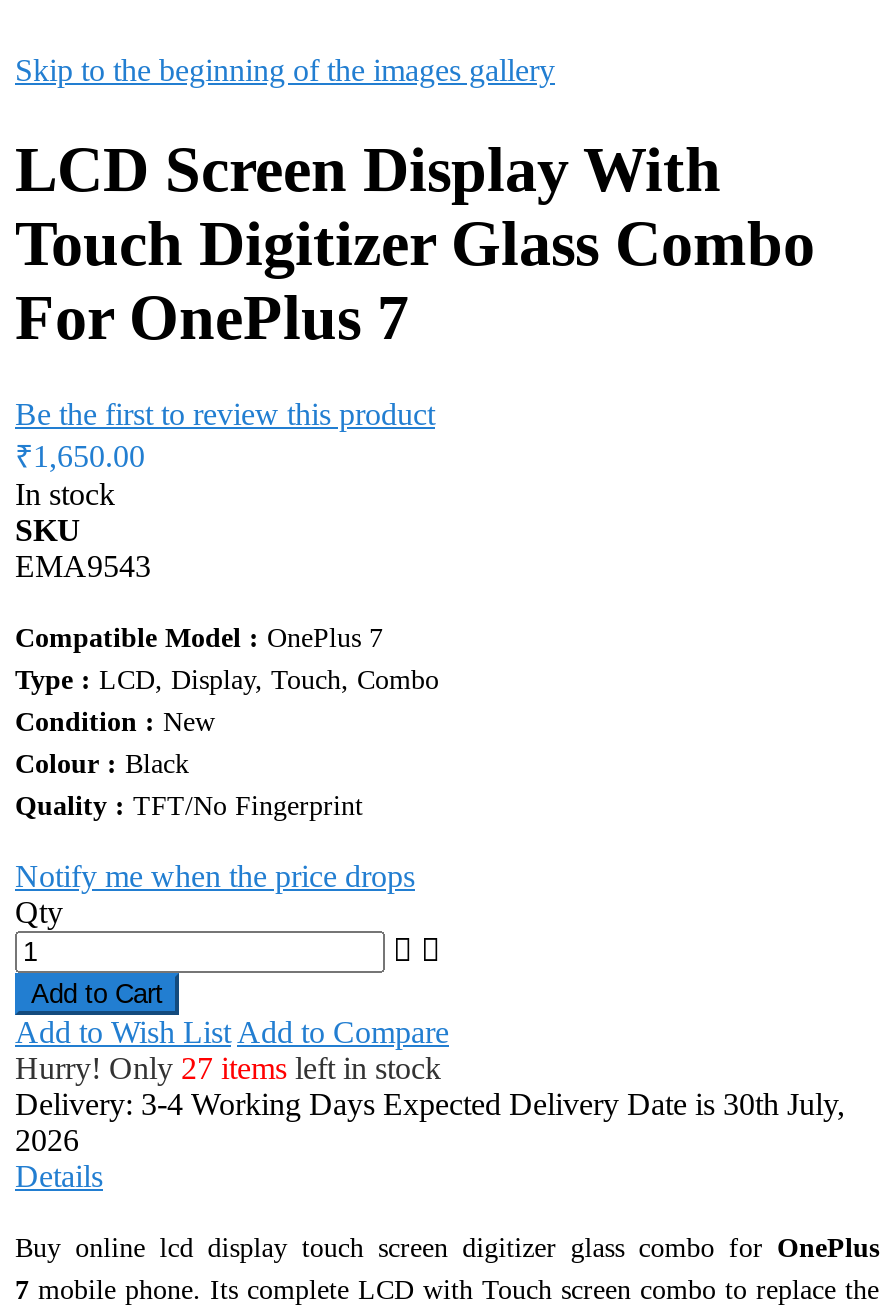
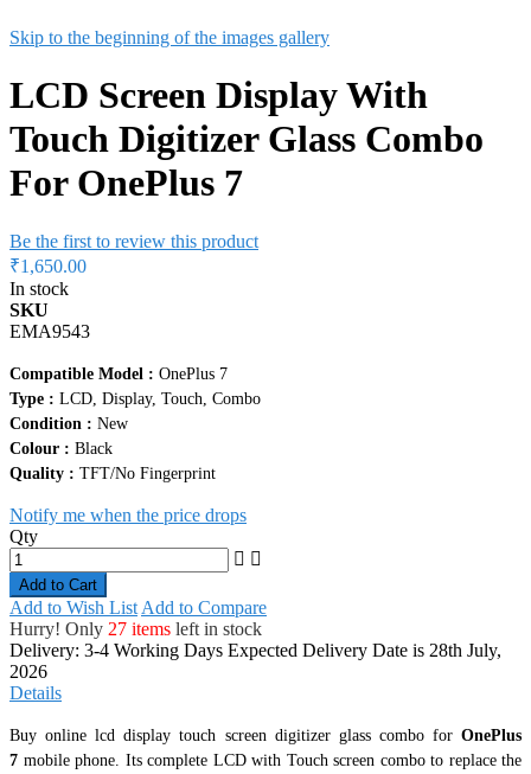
- Delivery: 3-4 Working Days Expected Delivery Date is 30th July,
+ Delivery: 3-4 Working Days Expected Delivery Date is 28th July,
